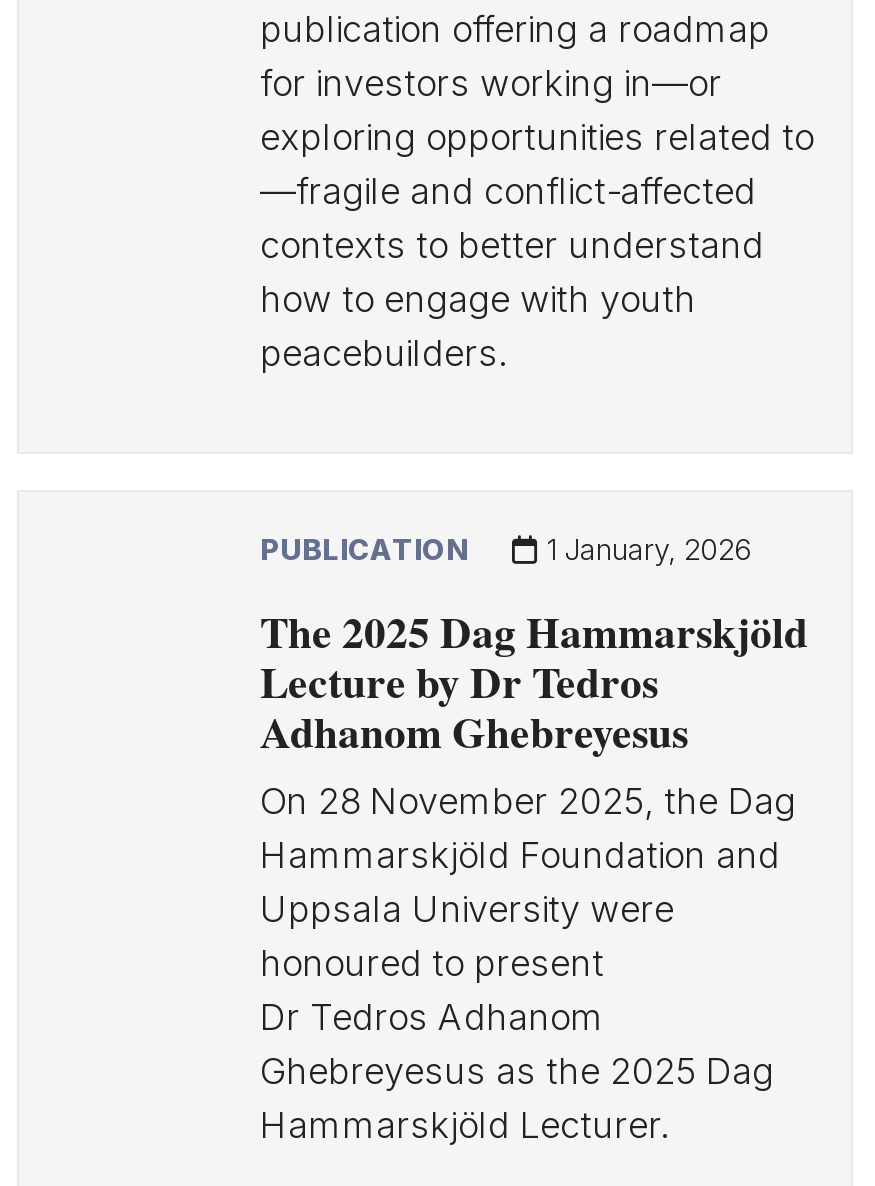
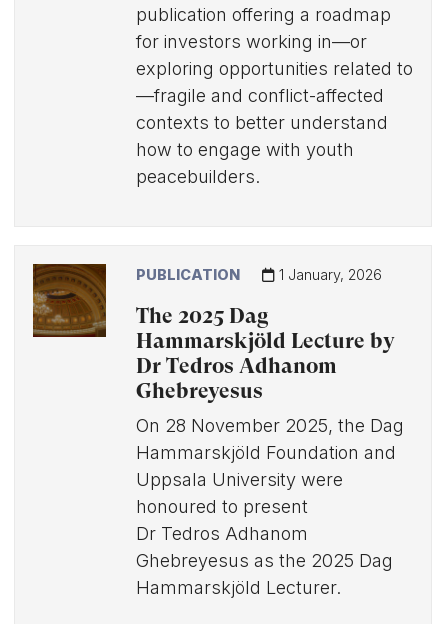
+ [image]
